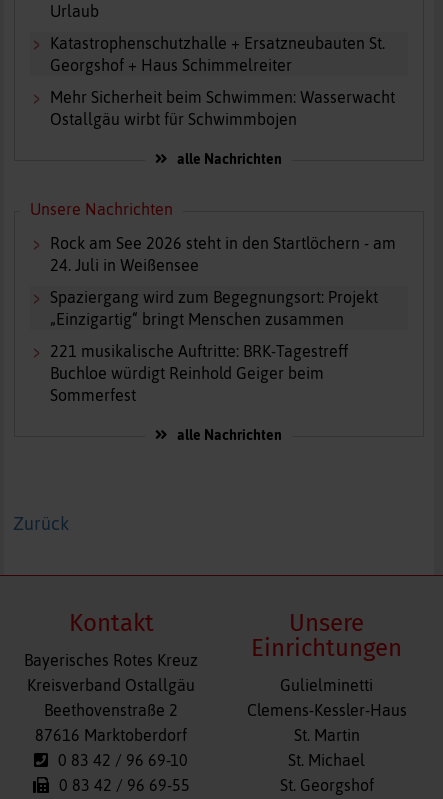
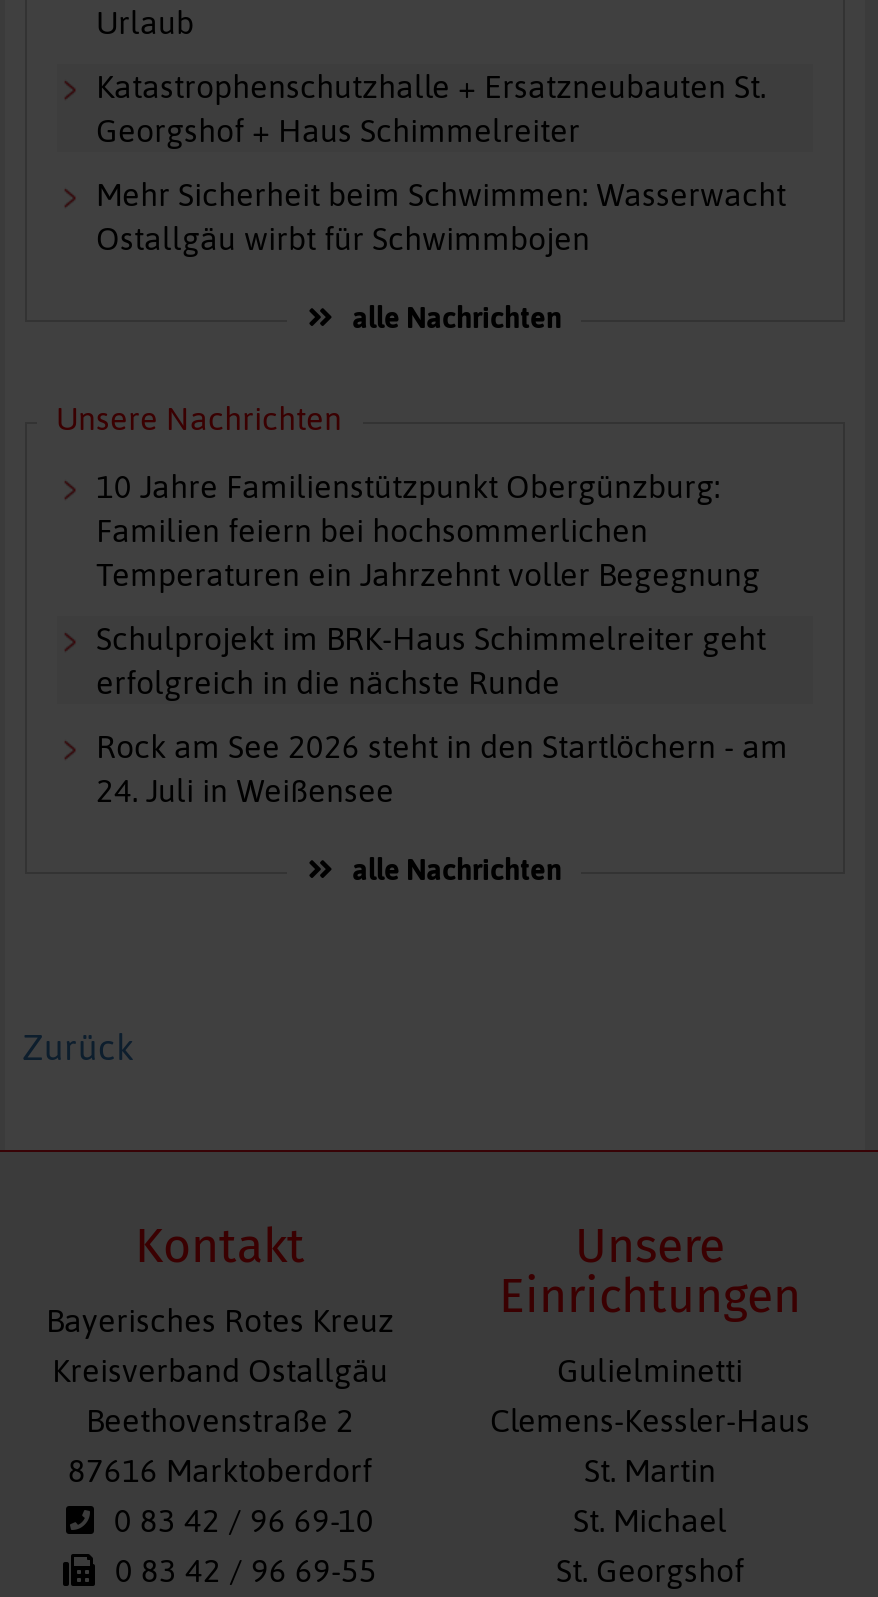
+ 10 Jahre Familienstützpunkt Obergünzburg:
+ Familien feiern bei hochsommerlichen
+ Temperaturen ein Jahrzehnt voller Begegnung
+ Schulprojekt im BRK-Haus Schimmelreiter geht
+ erfolgreich in die nächste Runde

moved down: Rock am See 2026 steht in den Startlöchern - am | 24. Juli in Weißensee

- Spaziergang wird zum Begegnungsort: Projekt
- „Einzigartig“ bringt Menschen zusammen
- 221 musikalische Auftritte: BRK-Tagestreff
- Buchloe würdigt Reinhold Geiger beim
- Sommerfest
